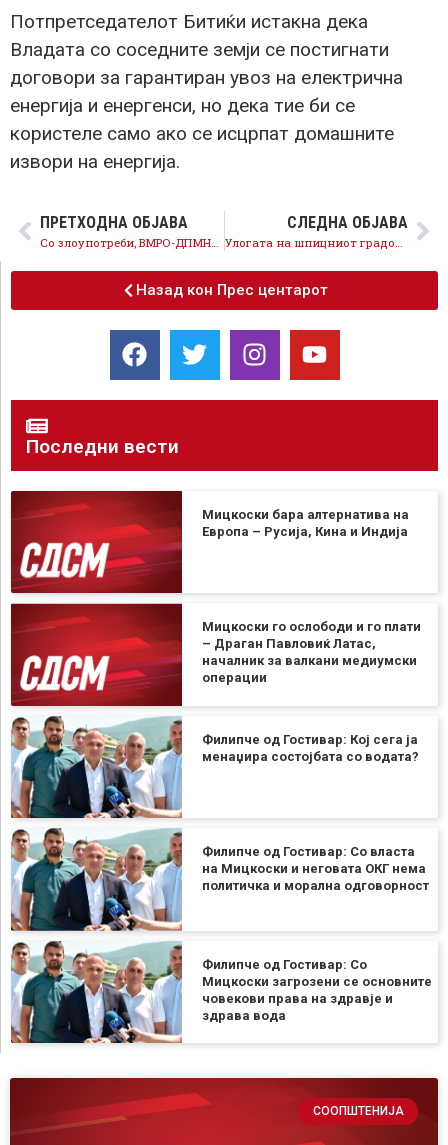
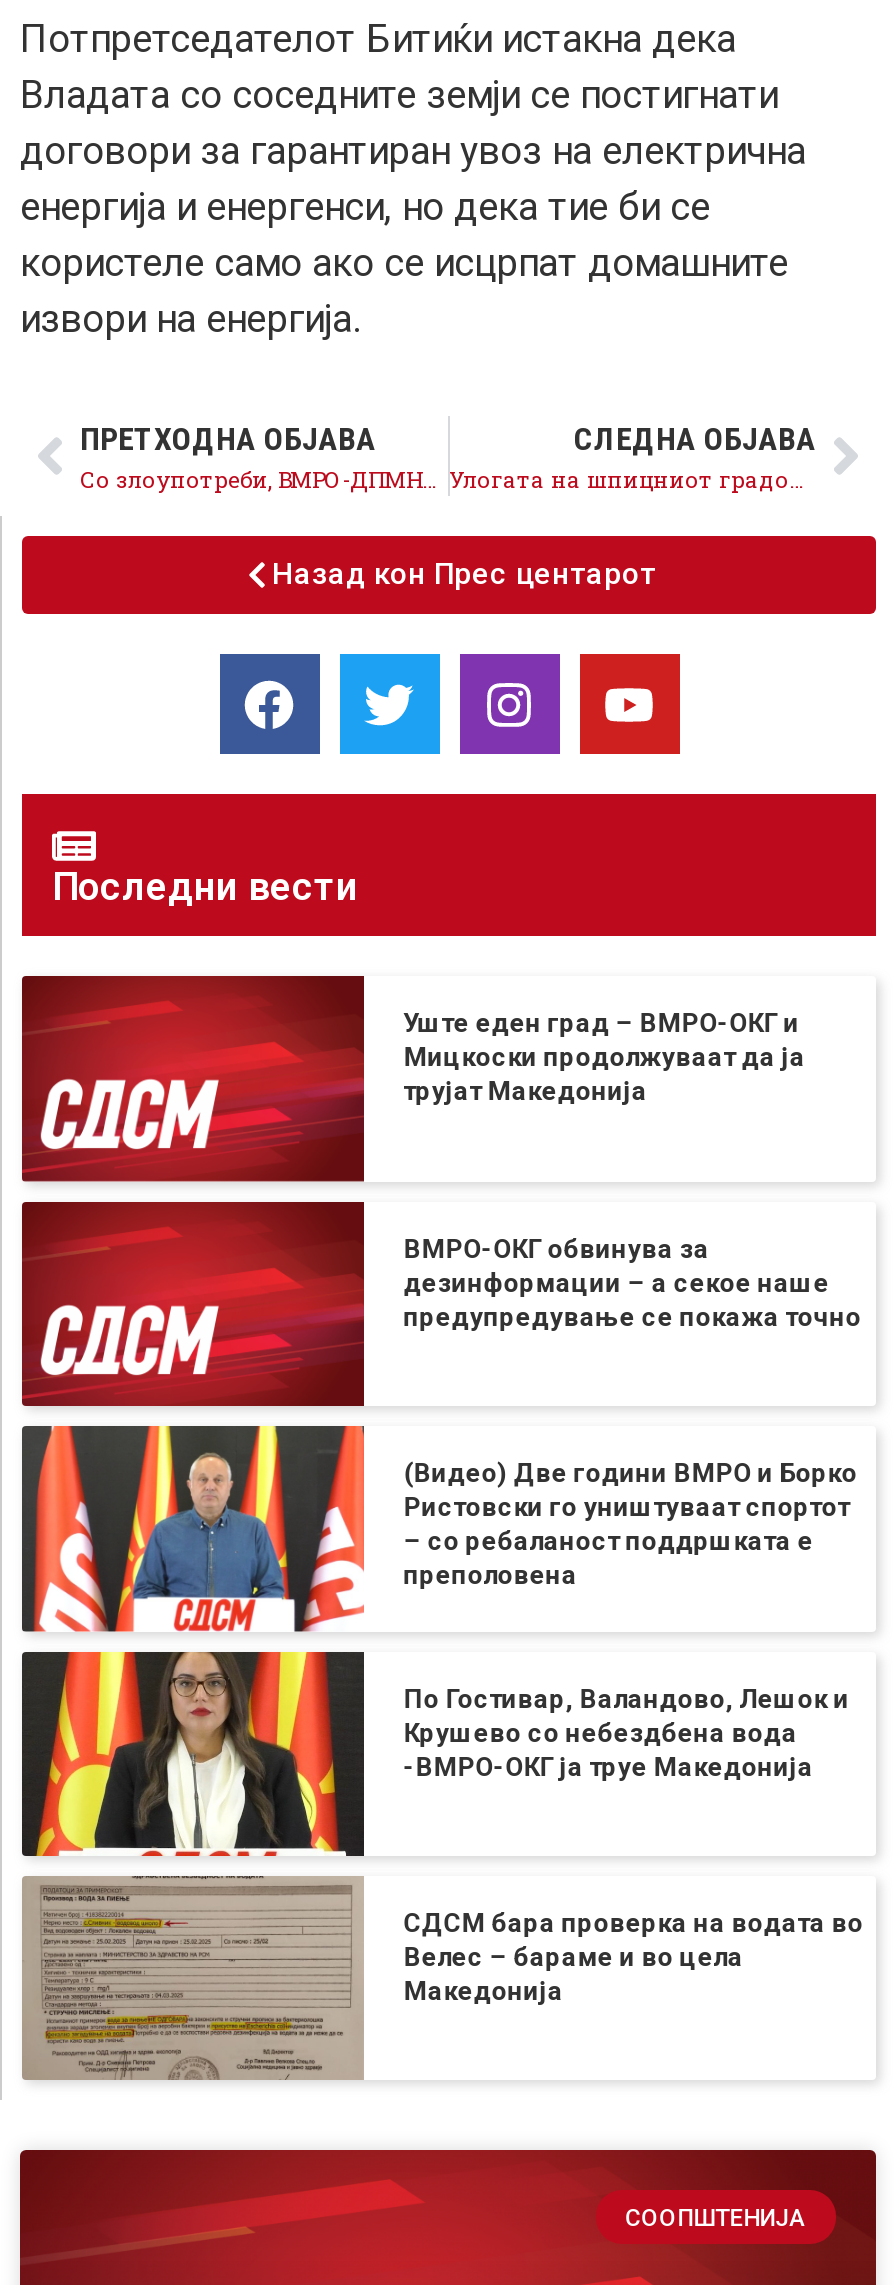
- Мицкоски бара алтернатива на
- Европа – Русија, Кина и Индија
+ Уште еден град – ВМРО-ОКГ и
+ Мицкоски продолжуваат да ја
+ трујат Македонија

- Мицкоски го ослободи и го плати
- – Драган Павловиќ Латас,
- началник за валкани медиумски
- операции
+ ВМРО-ОКГ обвинува за
+ дезинформации – а секое наше
+ предупредување се покажа точно

- [image]
- Филипче од Гостивар: Кој сега ја
- менаџира состојбата со водата?
+ [image]
+ (Видео) Две години ВМРО и Борко
+ Ристовски го уништуваат спортот
+ – со ребаланост поддршката е
+ преполовена

- [image]
- Филипче од Гостивар: Со власта
- на Мицкоски и неговата ОКГ нема
- политичка и морална одговорност
+ [image]
+ По Гостивар, Валандово, Лешок и
+ Крушево со небездбена вода
+ -ВМРО-ОКГ ја труе Македонија

- [image]
- Филипче од Гостивар: Со
- Мицкоски загрозени се основните
- човекови права на здравје и
- здрава вода
+ [image]
+ СДСМ бара проверка на водата во
+ Велес – бараме и во цела
+ Македонија
